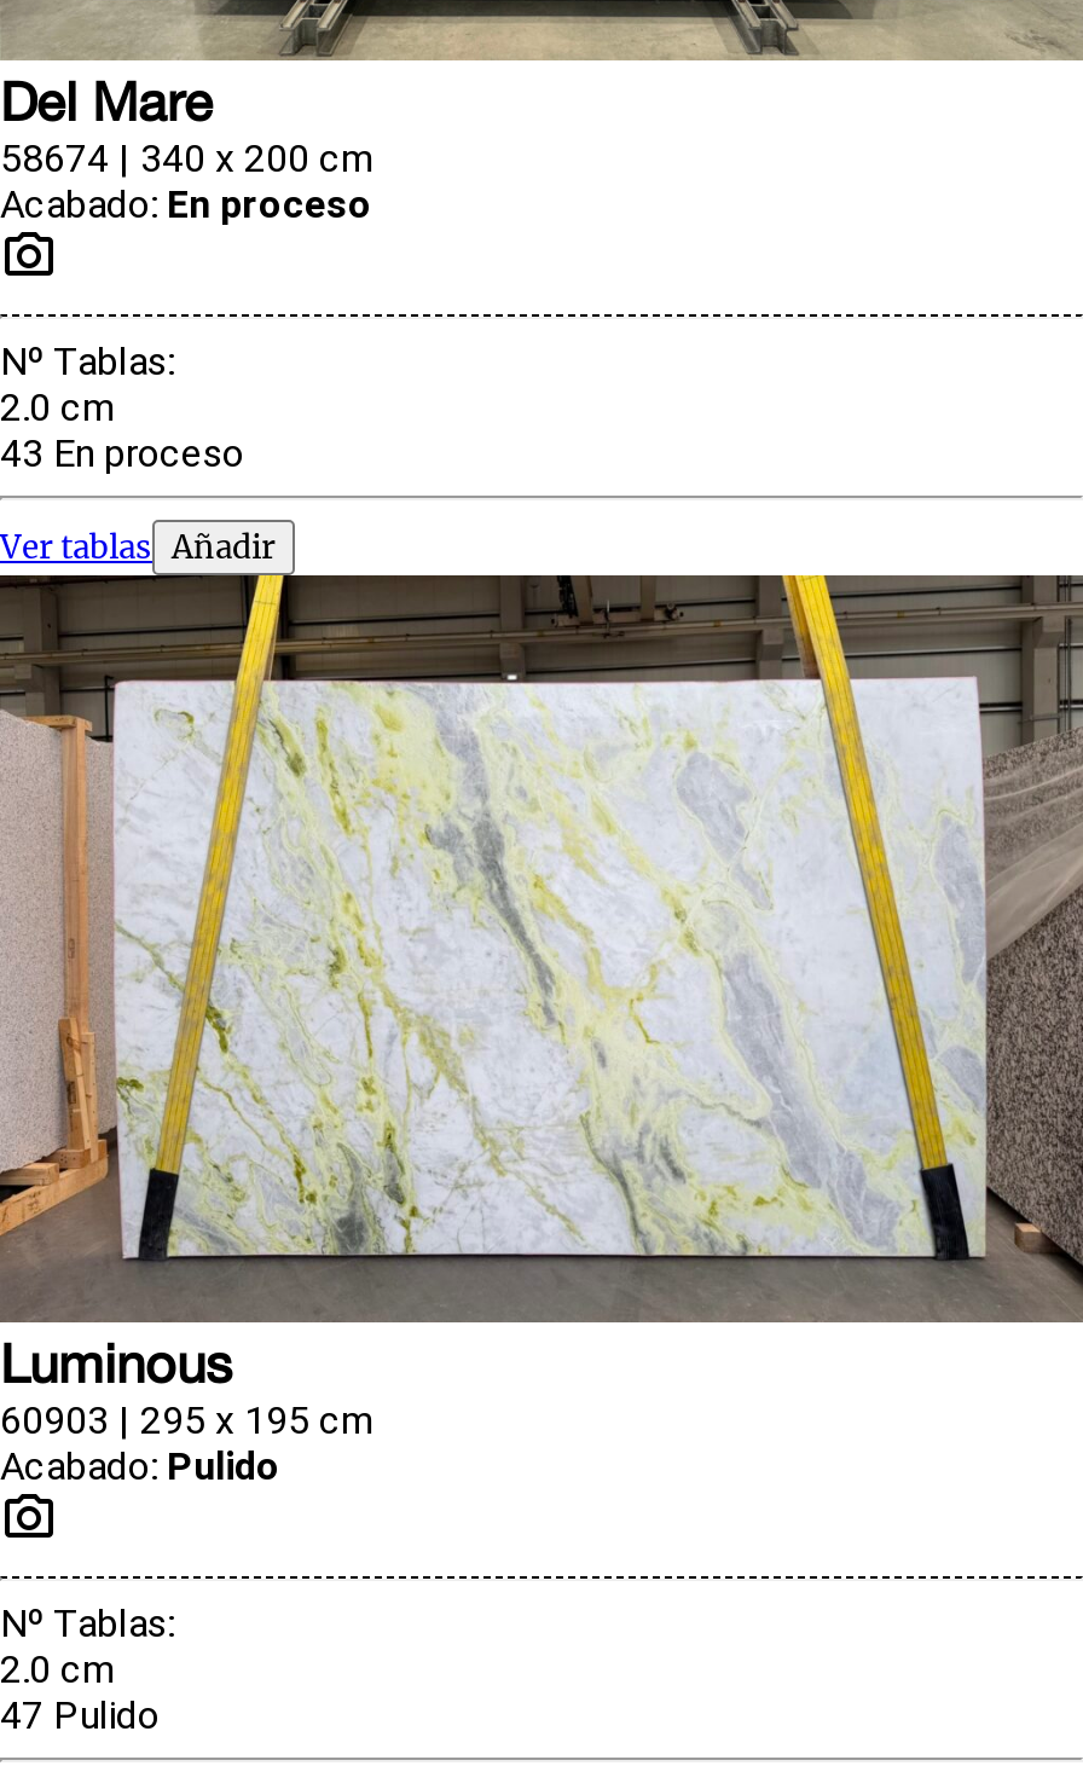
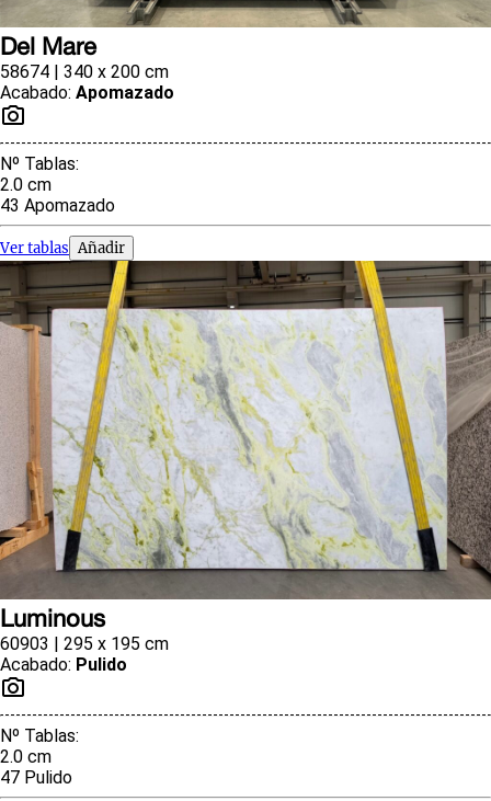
- Acabado: En proceso
+ Acabado: Apomazado

- 43 En proceso
+ 43 Apomazado
